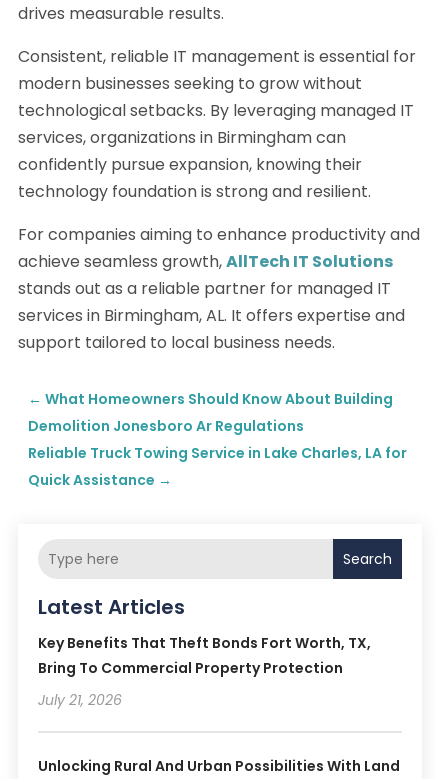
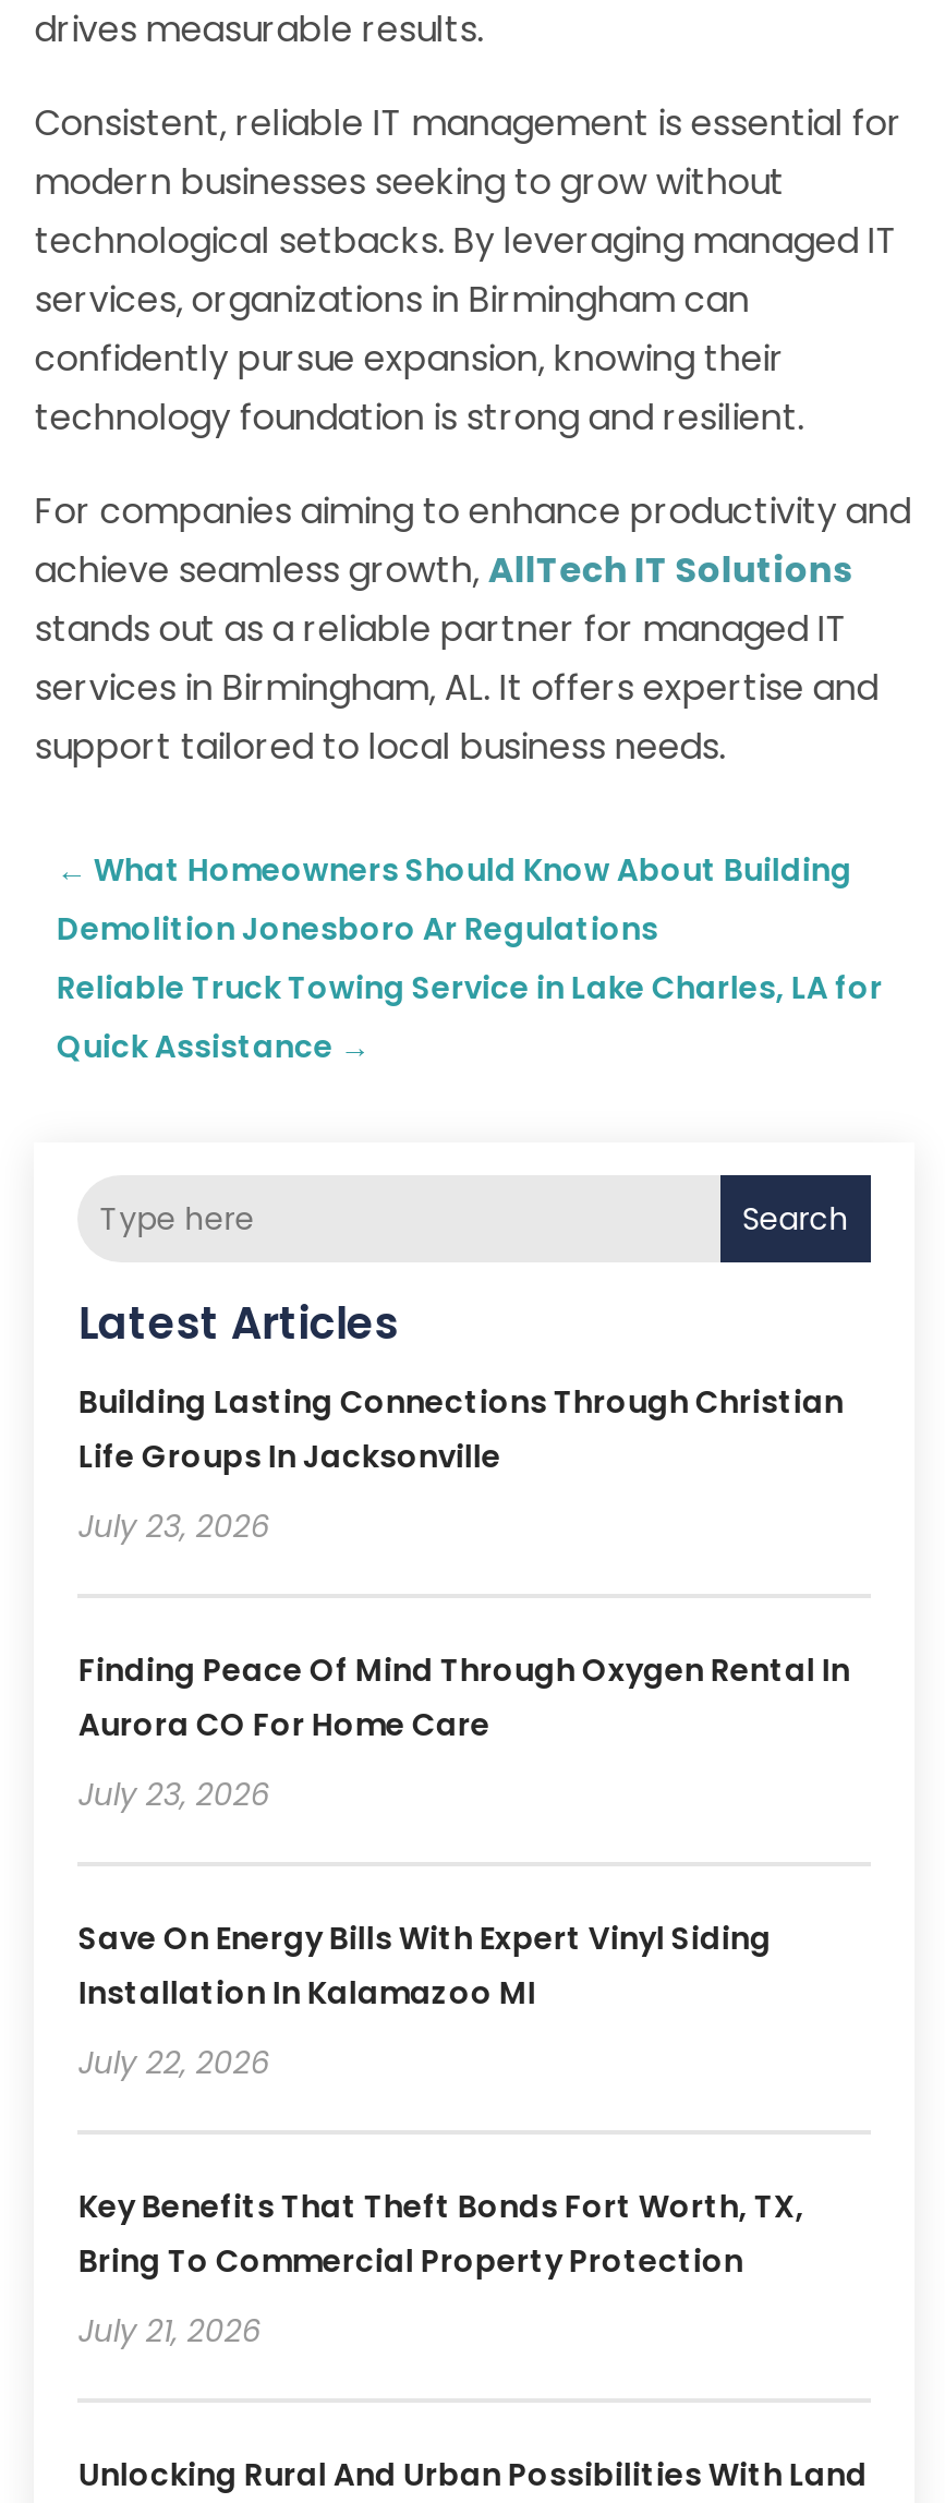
+ Building Lasting Connections Through Christian
+ Life Groups In Jacksonville
+ July 23, 2026
+ Finding Peace Of Mind Through Oxygen Rental In
+ Aurora CO For Home Care
+ July 23, 2026
+ Save On Energy Bills With Expert Vinyl Siding
+ Installation In Kalamazoo MI
+ July 22, 2026
